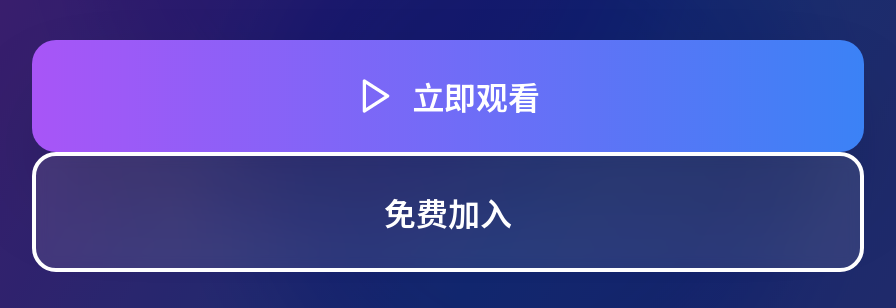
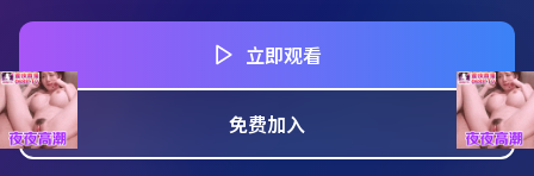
- [image]
+ [image]

- [image]
+ [image]
